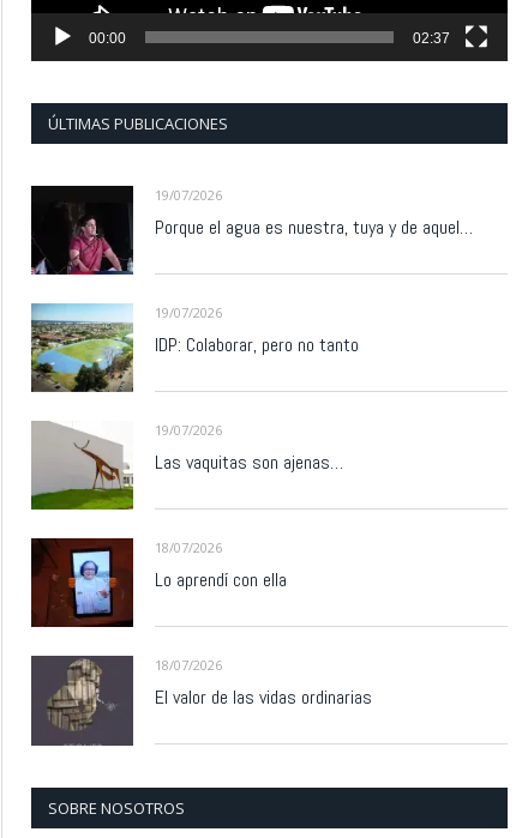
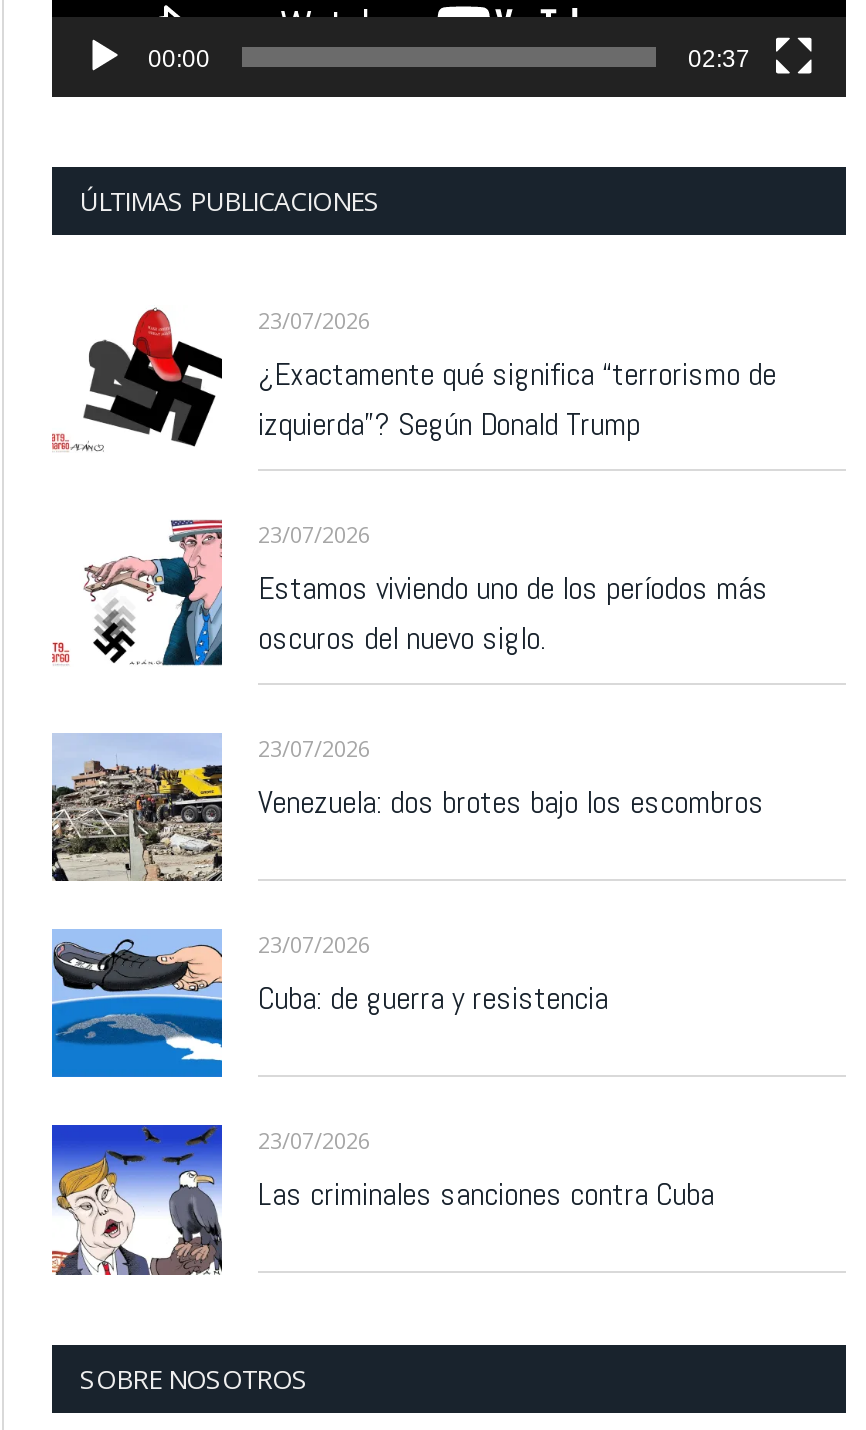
- [image]
- 19/07/2026
- Porque el agua es nuestra, tuya y de aquel…
+ [image]
+ 23/07/2026
+ ¿Exactamente qué significa “terrorismo de
+ izquierda”? Según Donald Trump

- [image]
- 19/07/2026
- IDP: Colaborar, pero no tanto
+ [image]
+ 23/07/2026
+ Estamos viviendo uno de los períodos más
+ oscuros del nuevo siglo.

- [image]
- 19/07/2026
- Las vaquitas son ajenas…
+ [image]
+ 23/07/2026
+ Venezuela: dos brotes bajo los escombros

- [image]
- 18/07/2026
- Lo aprendí con ella
+ [image]
+ 23/07/2026
+ Cuba: de guerra y resistencia

- [image]
- 18/07/2026
- El valor de las vidas ordinarias
+ [image]
+ 23/07/2026
+ Las criminales sanciones contra Cuba
